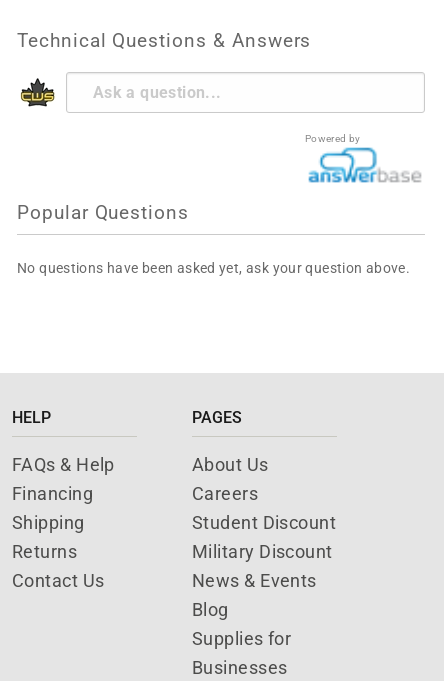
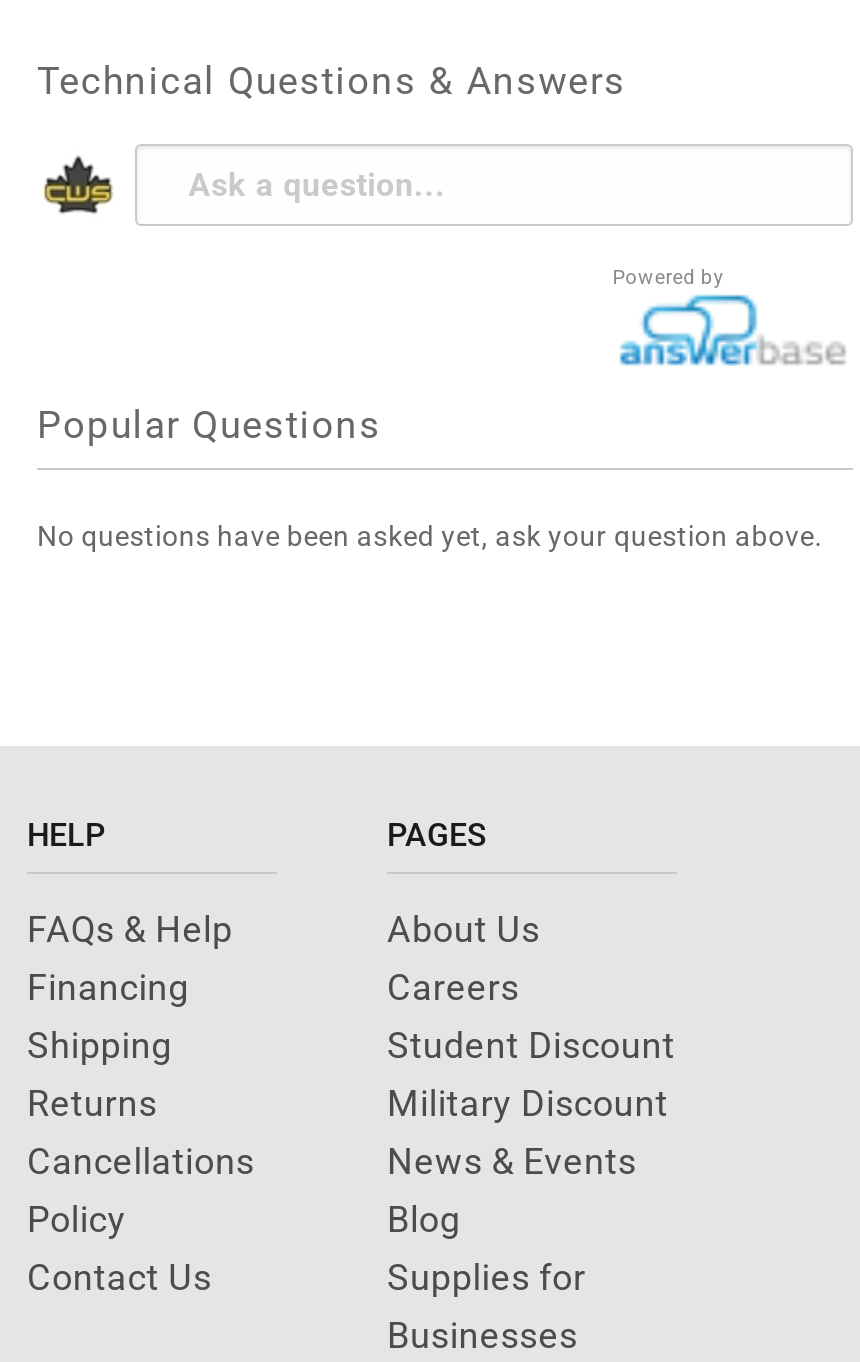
moved down: Contact Us

+ Cancellations
+ Policy
